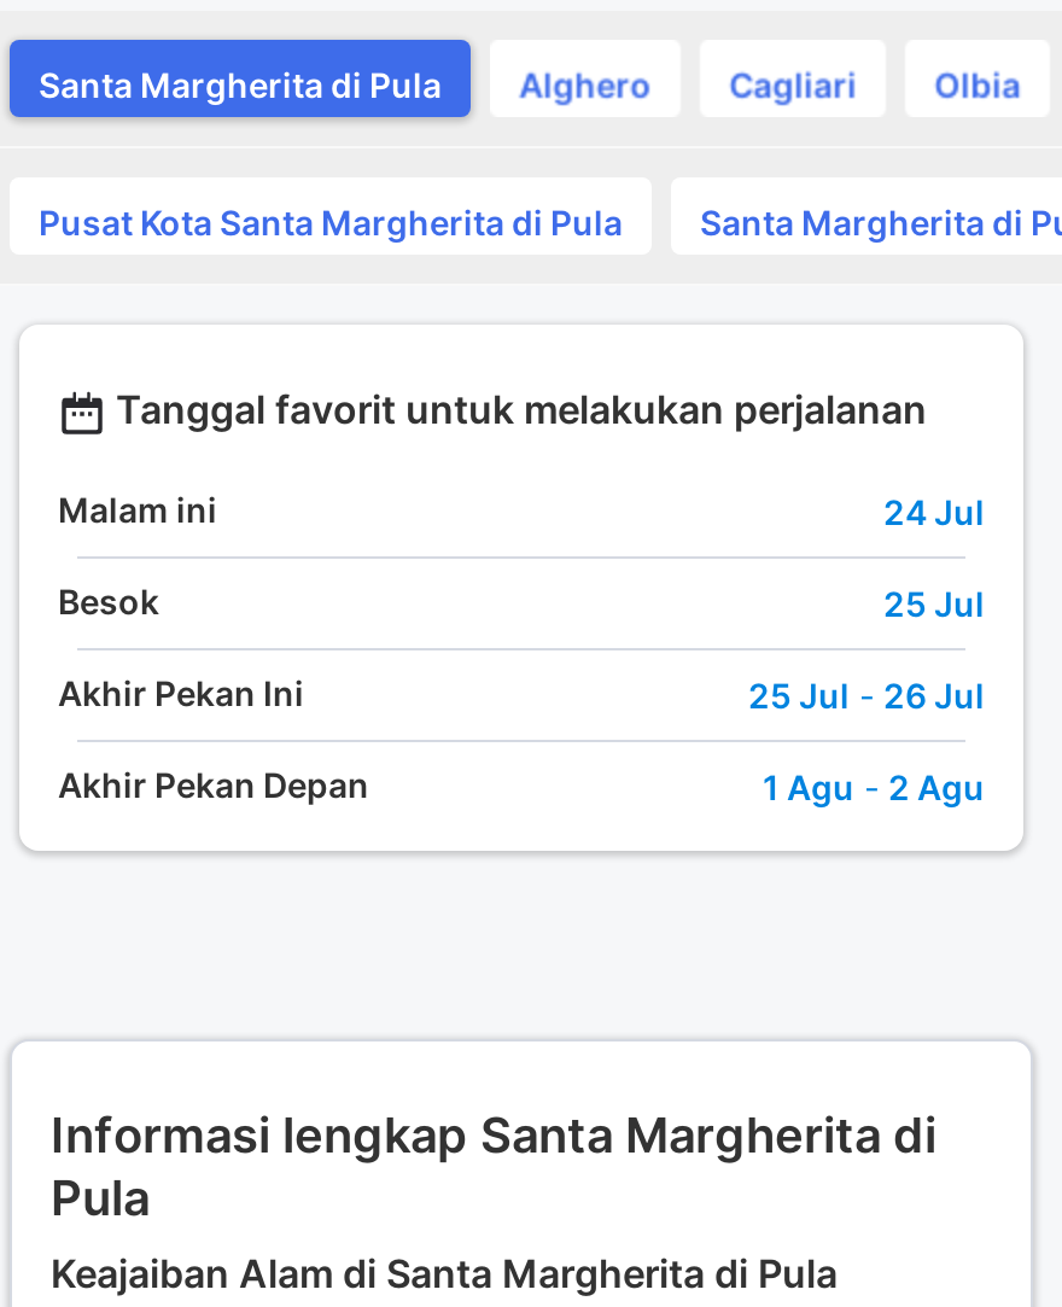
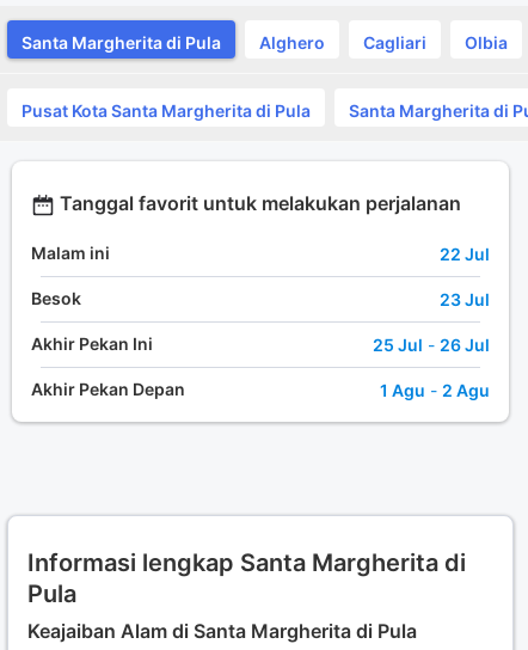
- 24 Jul
+ 22 Jul

- 25 Jul
+ 23 Jul
